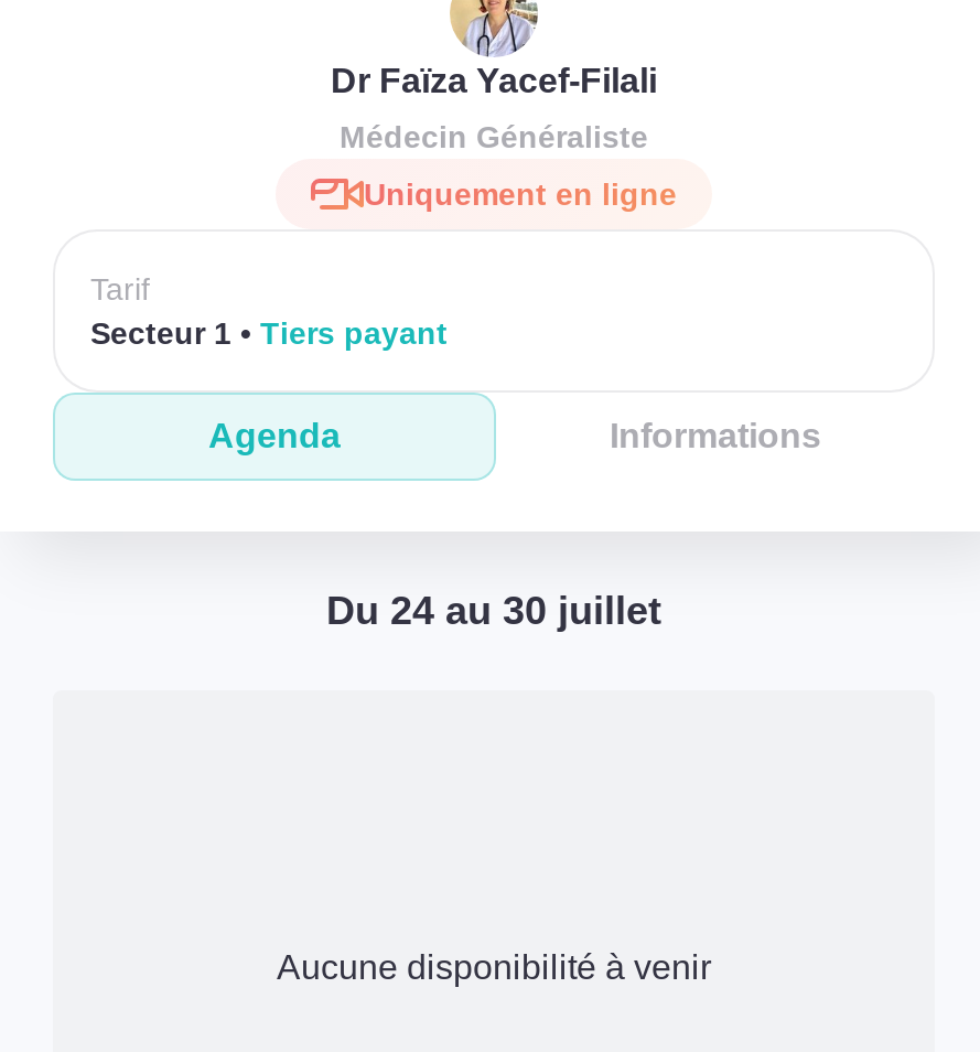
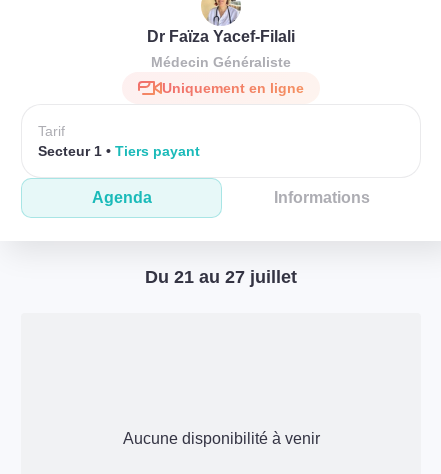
- Du 24 au 30 juillet
+ Du 21 au 27 juillet
